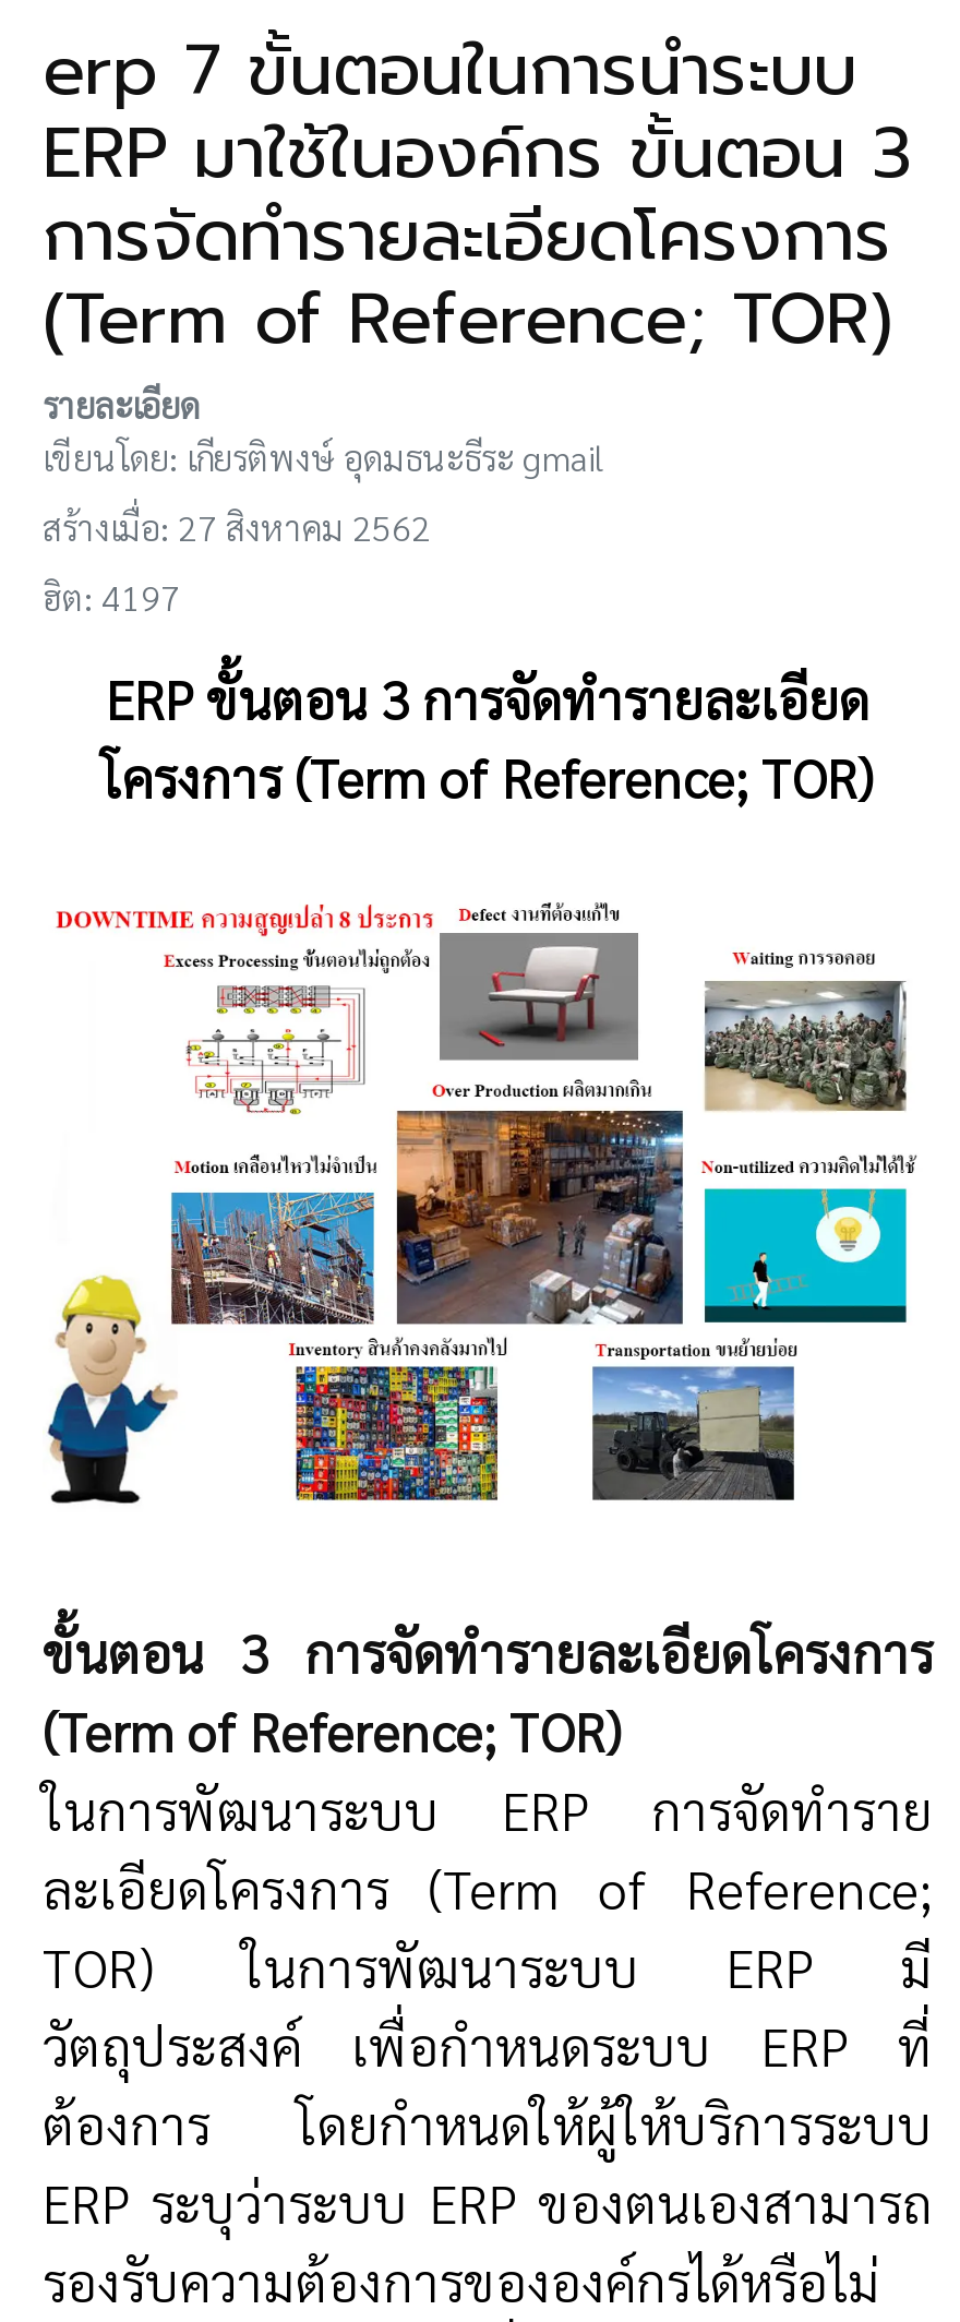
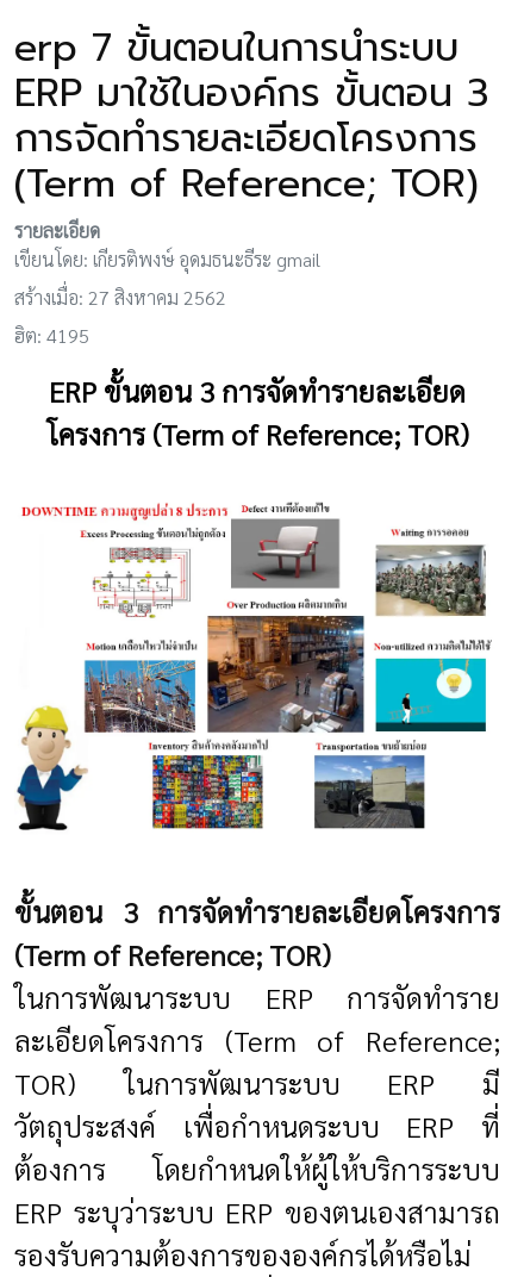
- ฮิต: 4197
+ ฮิต: 4195
